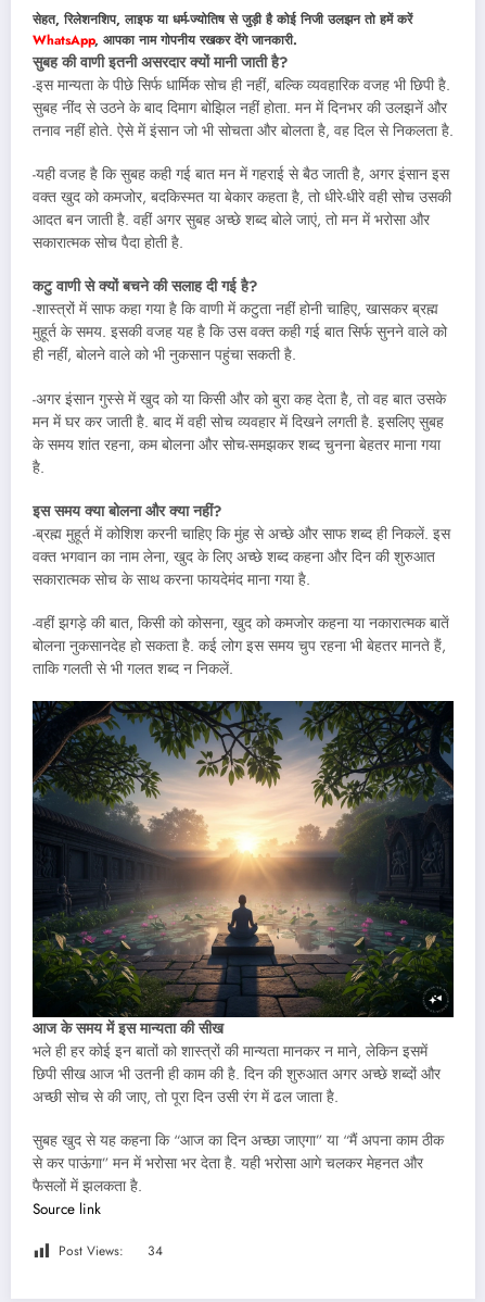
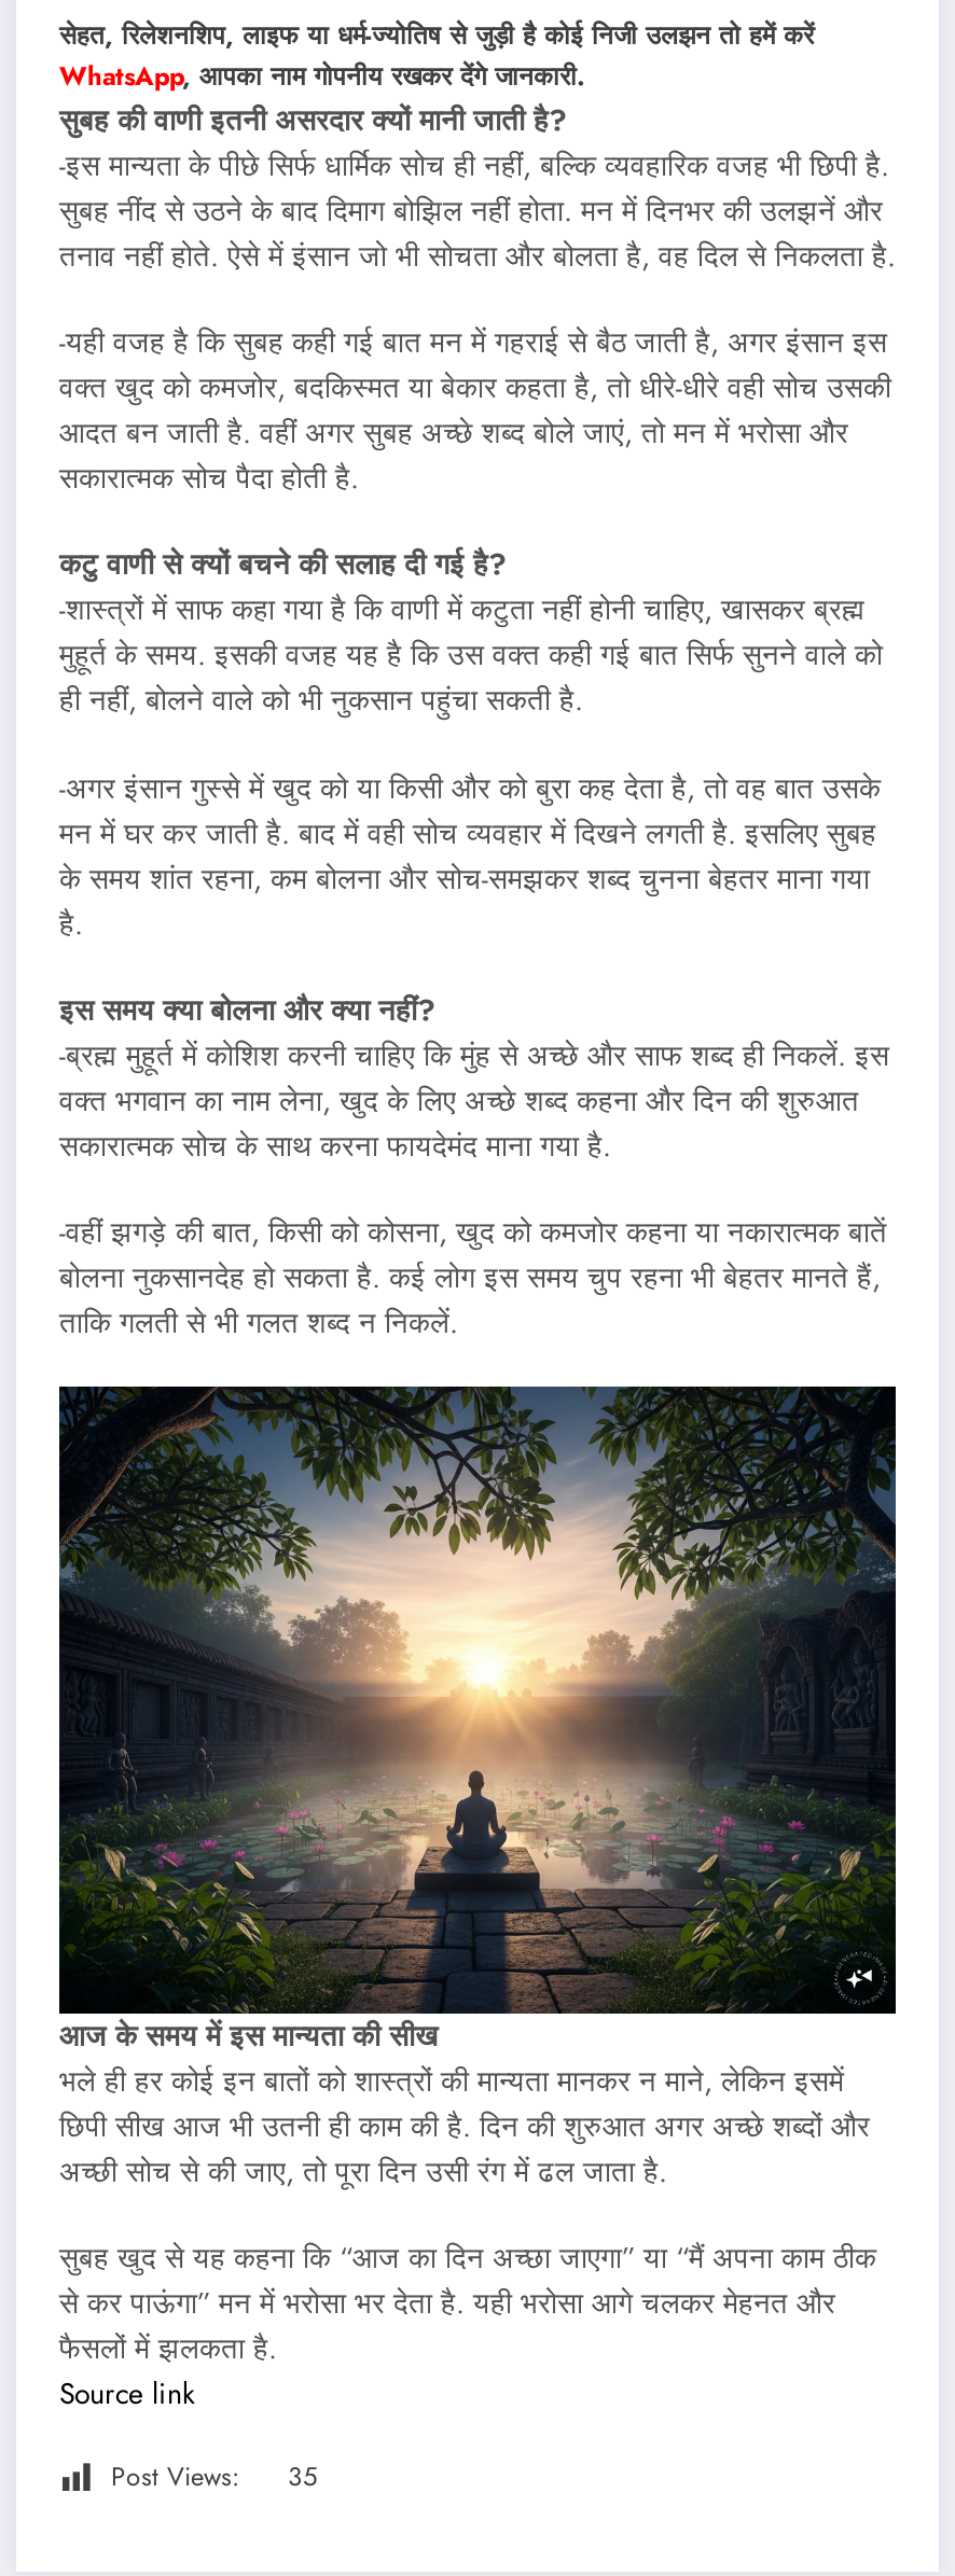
- Post Views: 34
+ Post Views: 35
